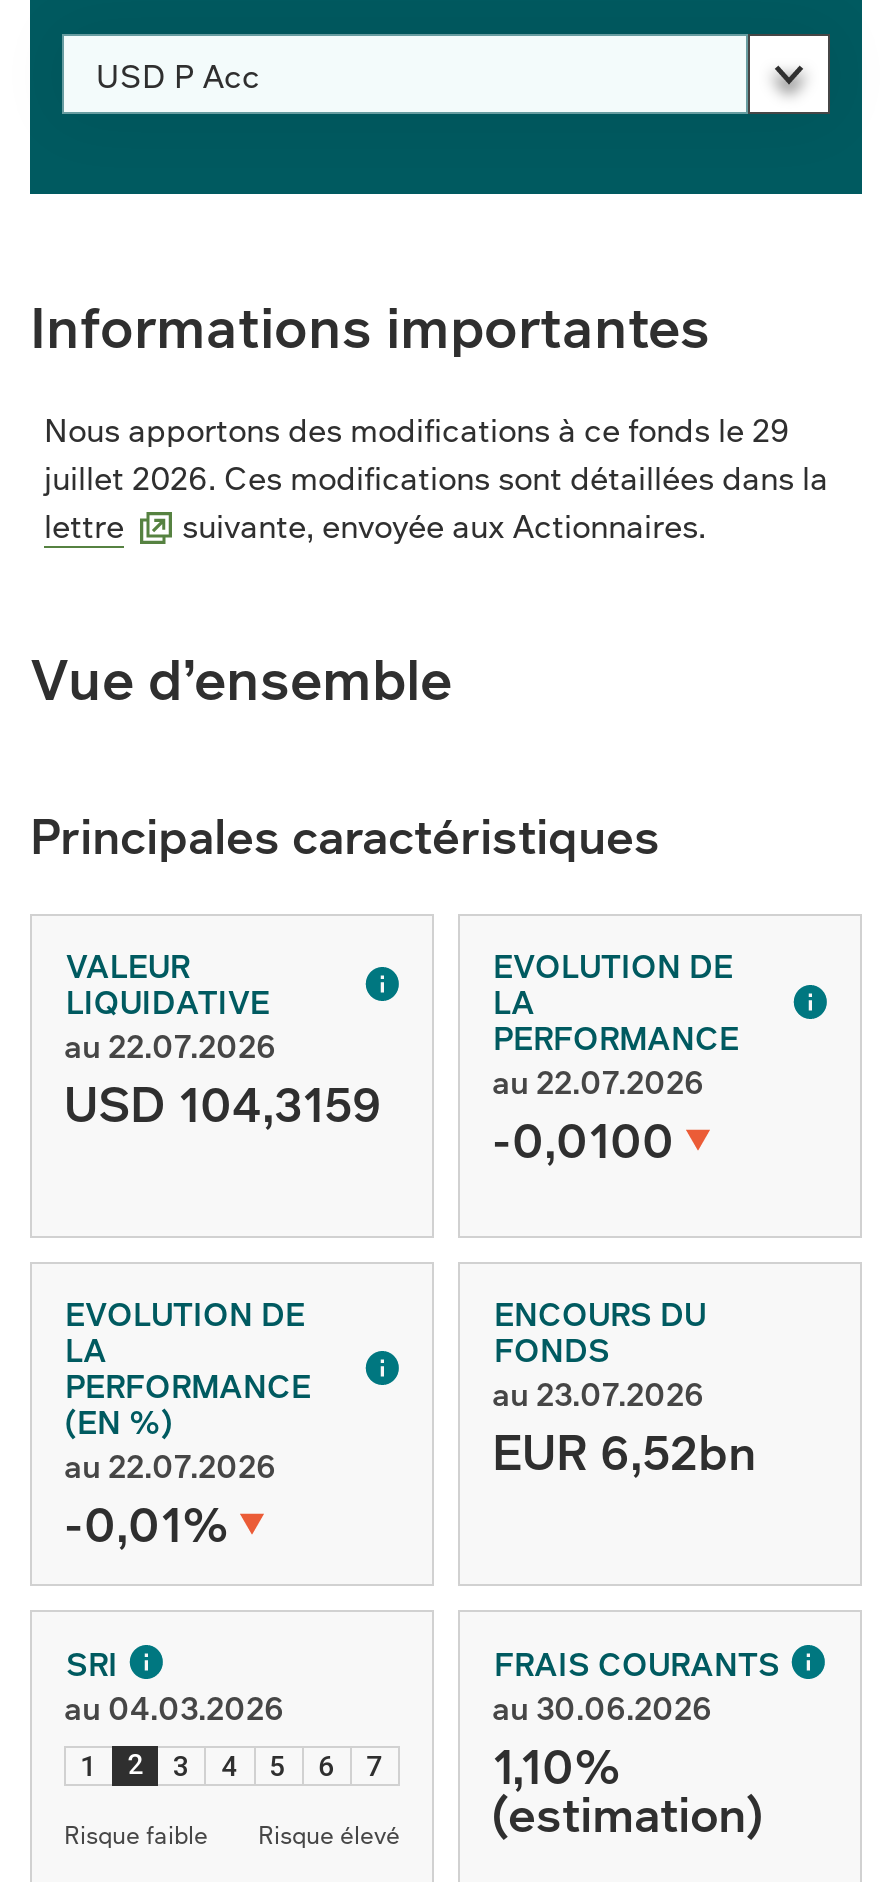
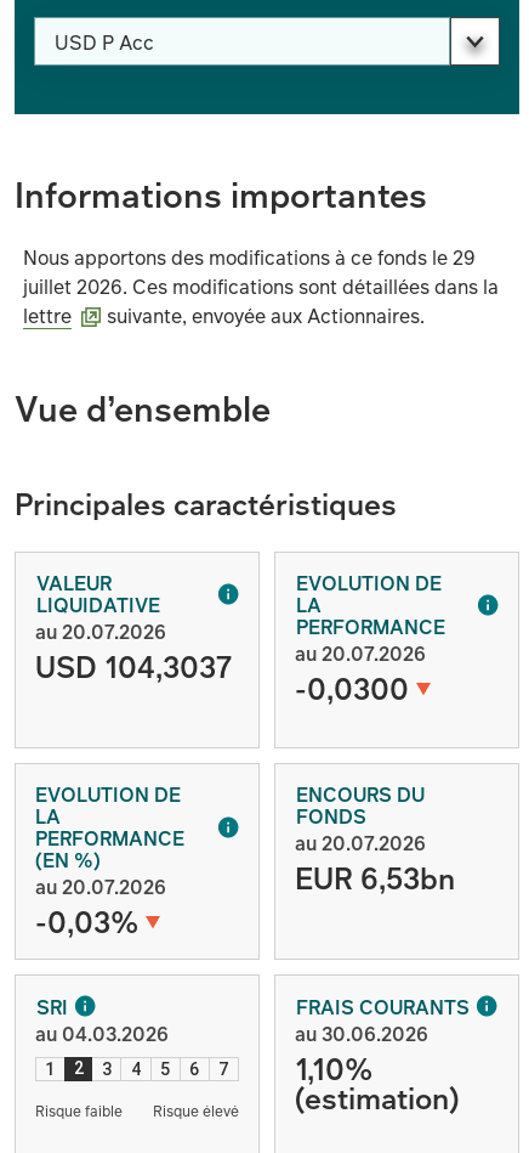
- au 22.07.2026
+ au 20.07.2026

- USD 104,3159
+ USD 104,3037

- au 22.07.2026
+ au 20.07.2026

- -0,0100
+ -0,0300

- au 23.07.2026
+ au 20.07.2026

- EUR 6,52bn
+ EUR 6,53bn

- au 22.07.2026
+ au 20.07.2026

- -0,01%
+ -0,03%
